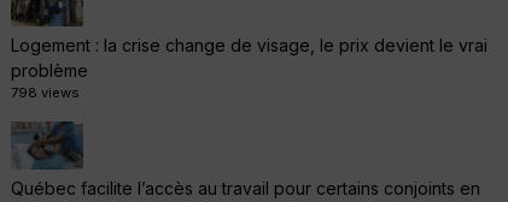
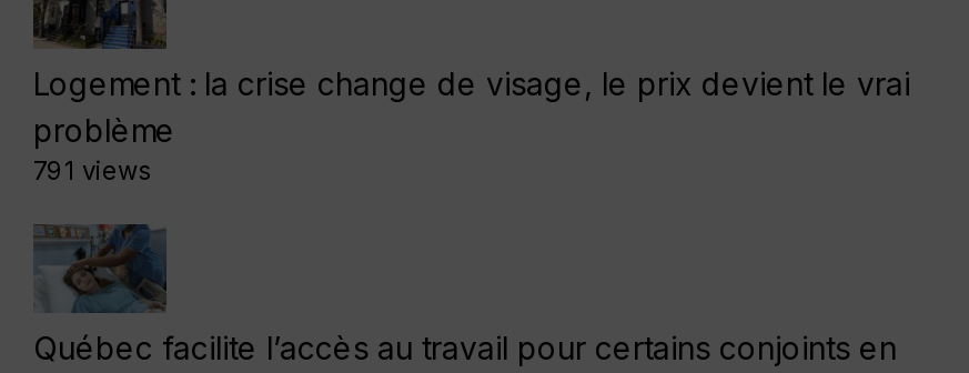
- 798 views
+ 791 views
